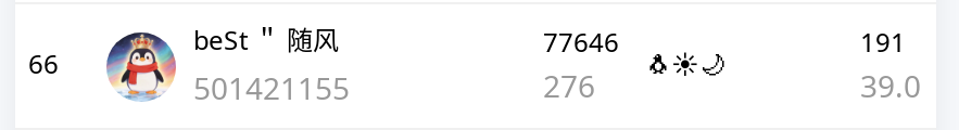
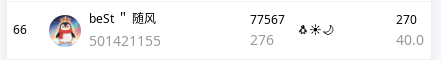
- 77646
+ 77567

- 191
+ 270

- 39.0
+ 40.0
